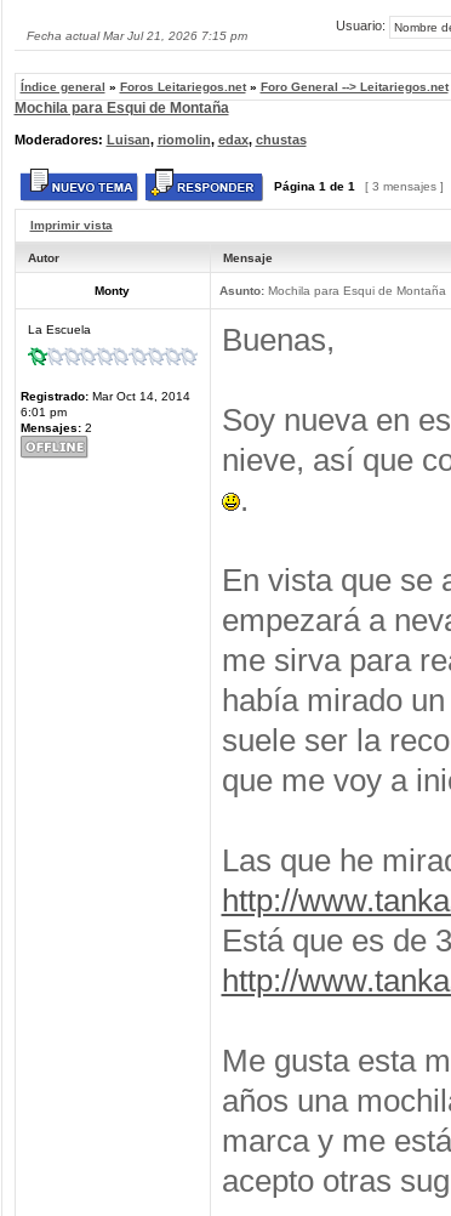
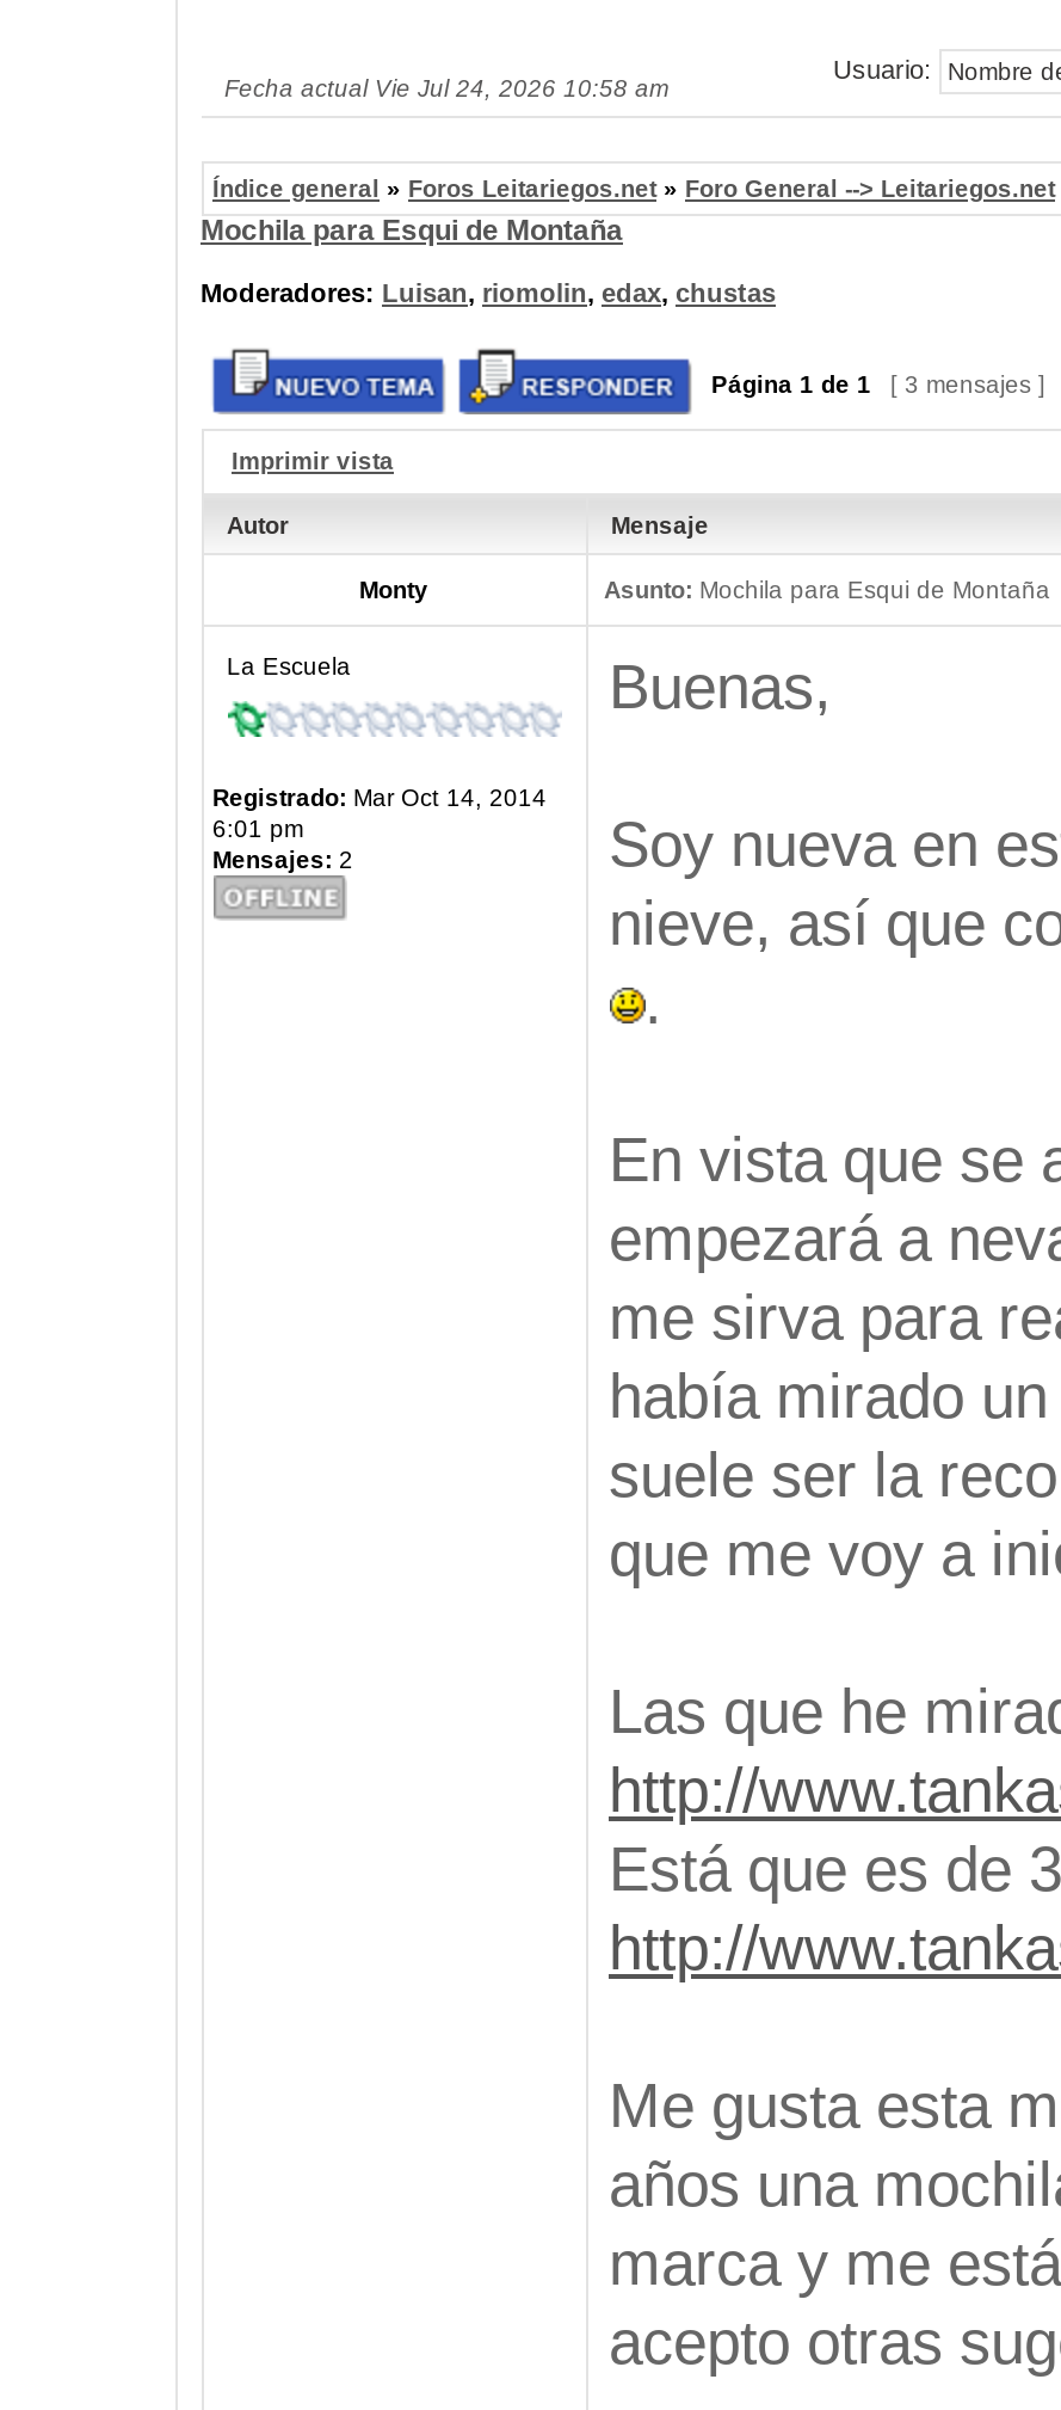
- Fecha actual Mar Jul 21, 2026 7:15 pm
+ Fecha actual Vie Jul 24, 2026 10:58 am
